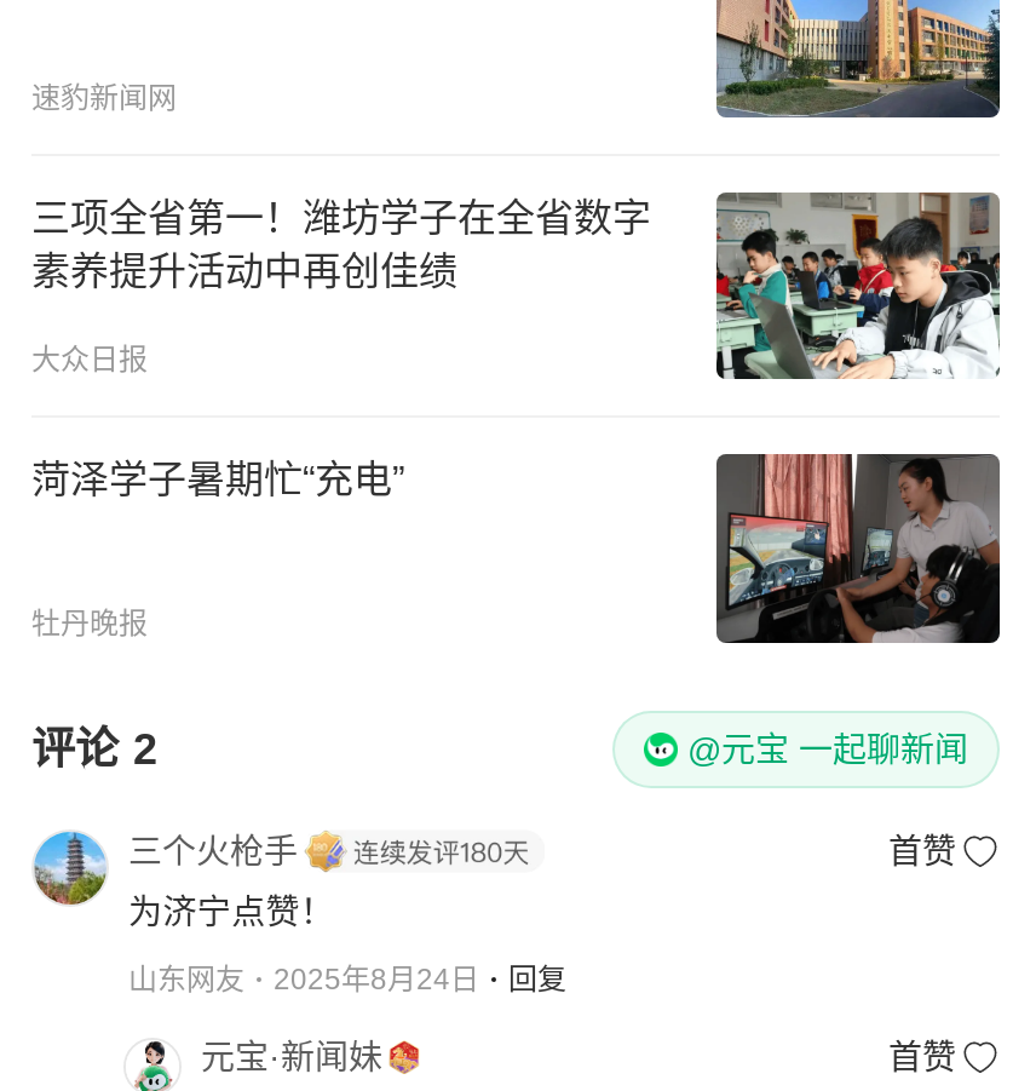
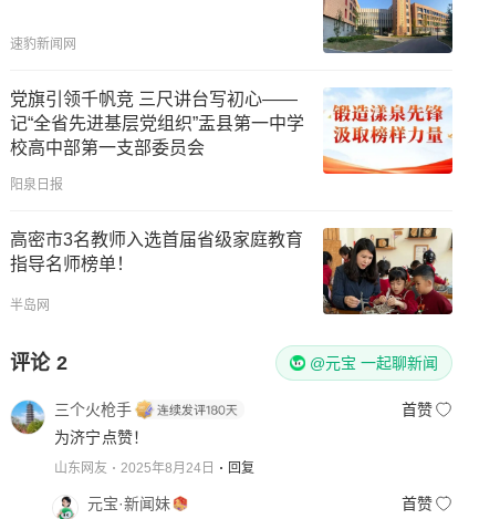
- [image]
- 三项全省第一！潍坊学子在全省数字
- 素养提升活动中再创佳绩
+ [image]
+ 党旗引领千帆竞 三尺讲台写初心——
+ 记“全省先进基层党组织”盂县第一中学
+ 校高中部第一支部委员会

- 大众日报
+ 阳泉日报

- 菏泽学子暑期忙“充电”
+ 高密市3名教师入选首届省级家庭教育
+ 指导名师榜单！

- [image]
+ [image]

- 牡丹晚报
+ 半岛网
